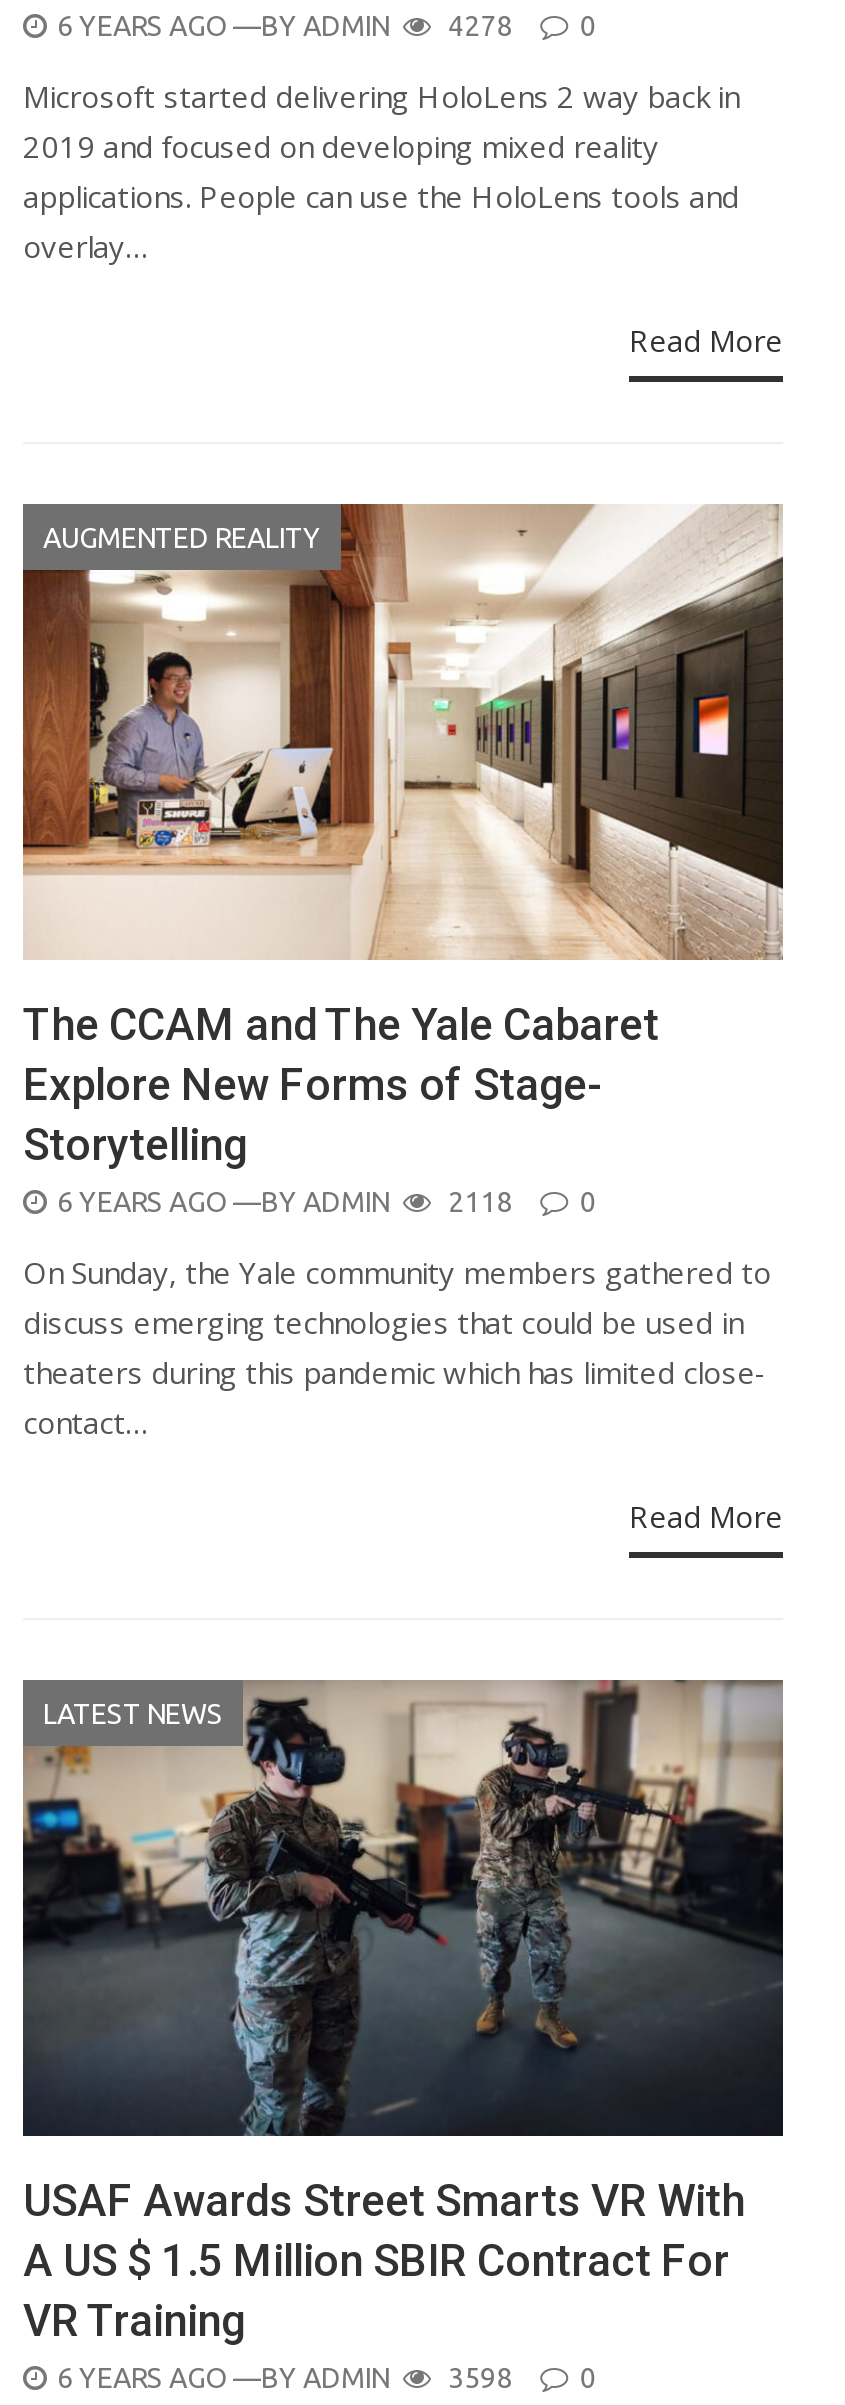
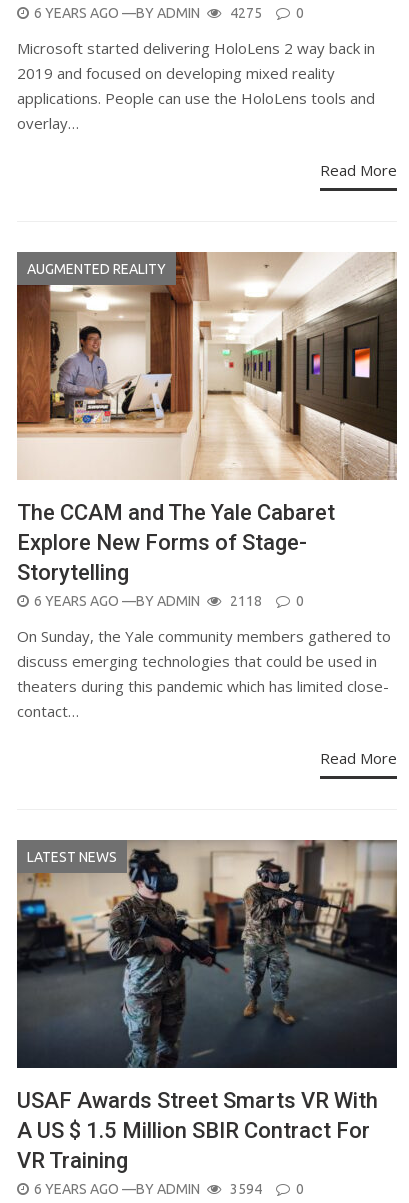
- 4278
+ 4275

- 3598
+ 3594
